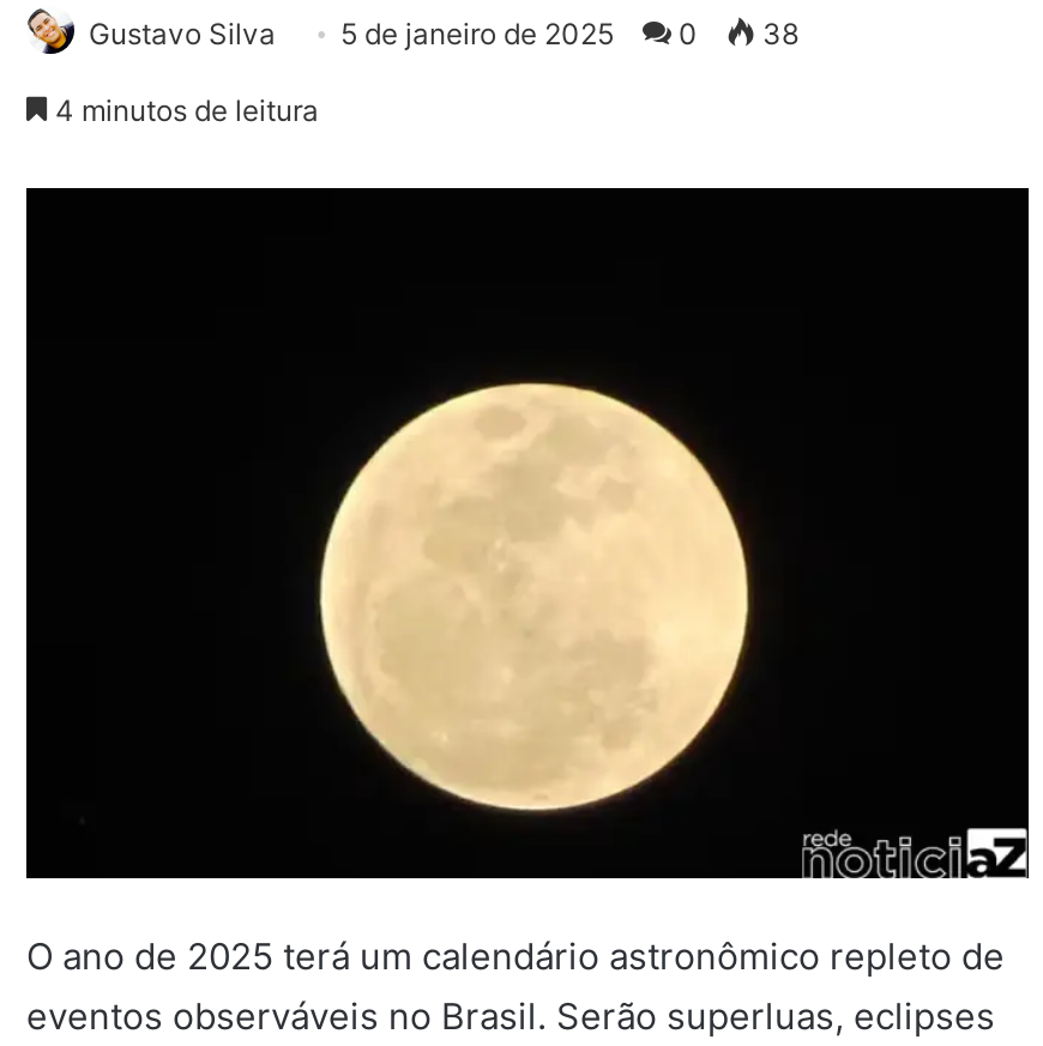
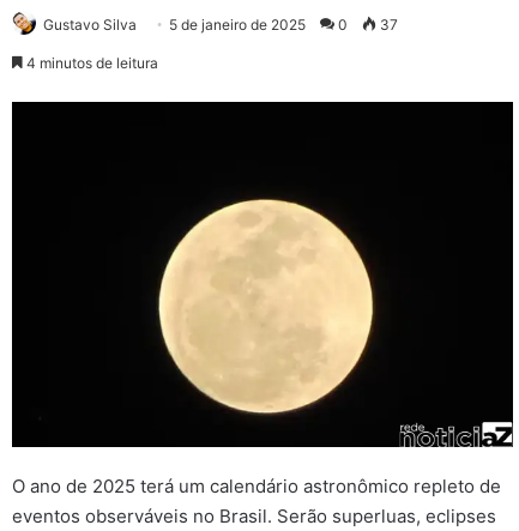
- Gustavo Silva 5 de janeiro de 2025 0 38
+ Gustavo Silva 5 de janeiro de 2025 0 37
